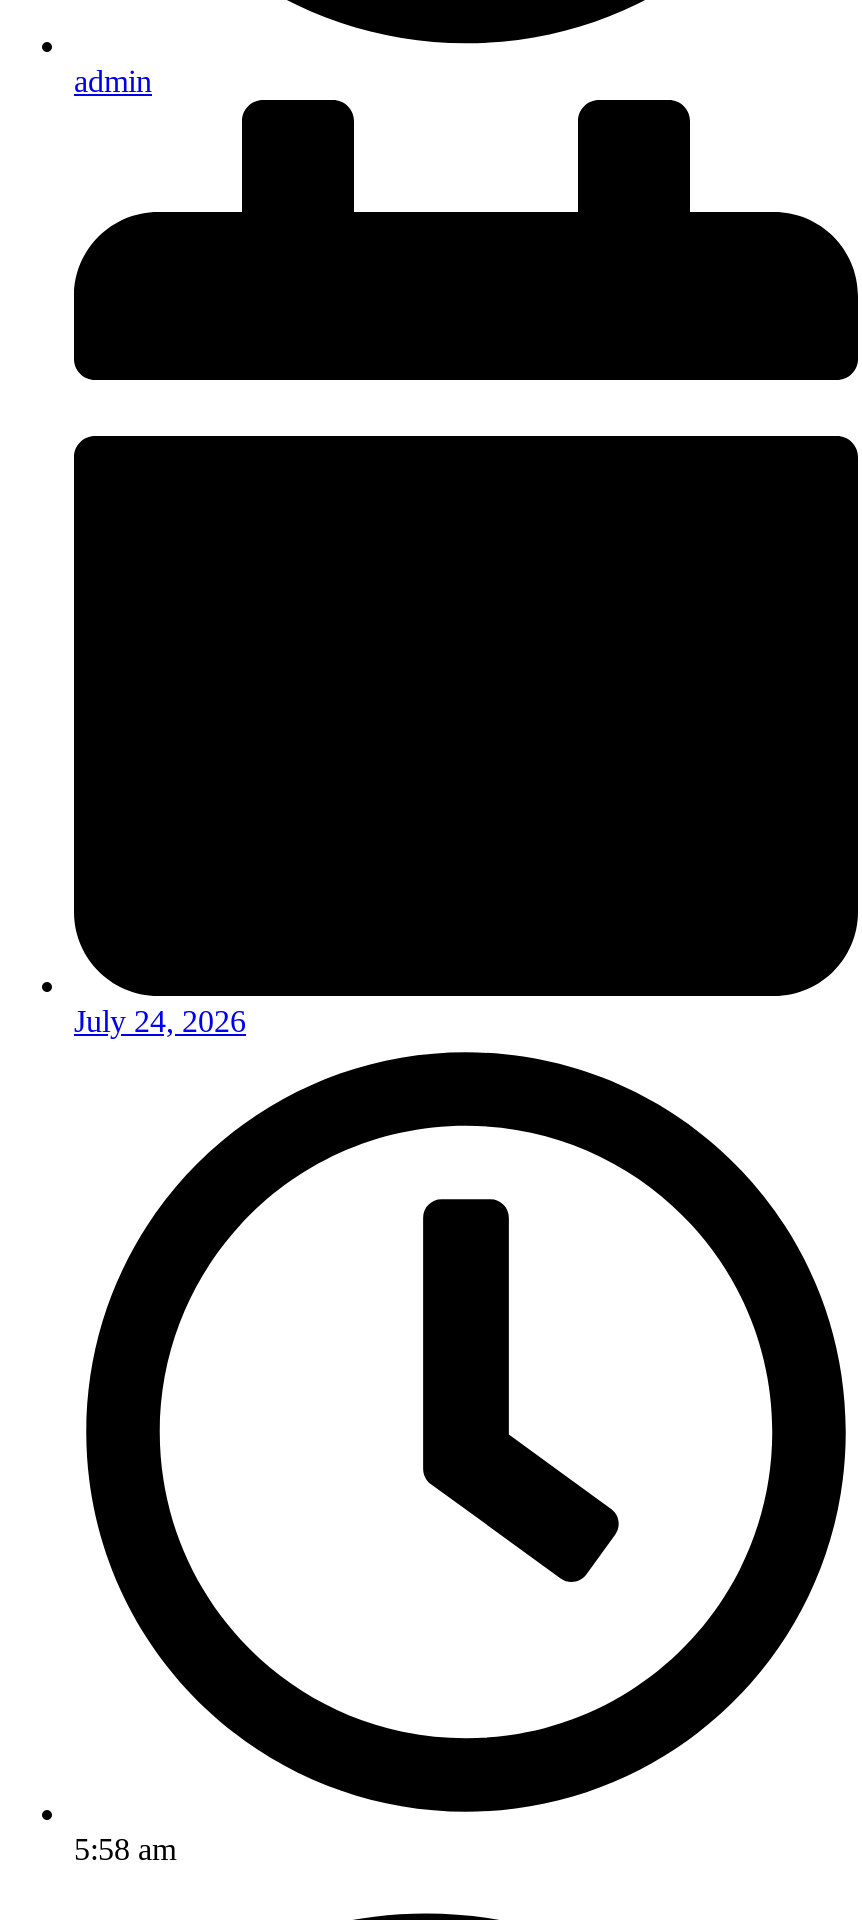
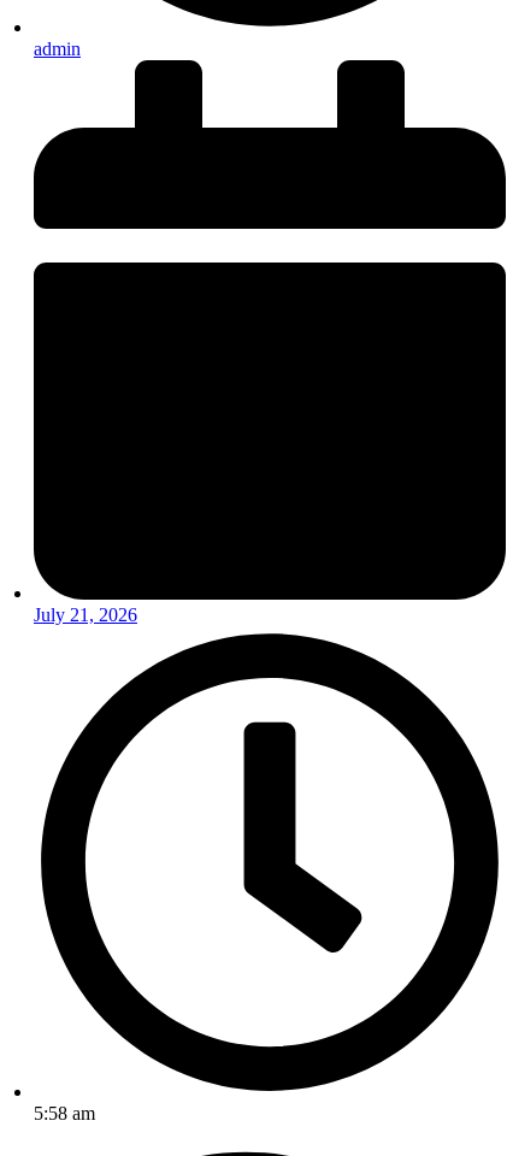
- July 24, 2026
+ July 21, 2026
